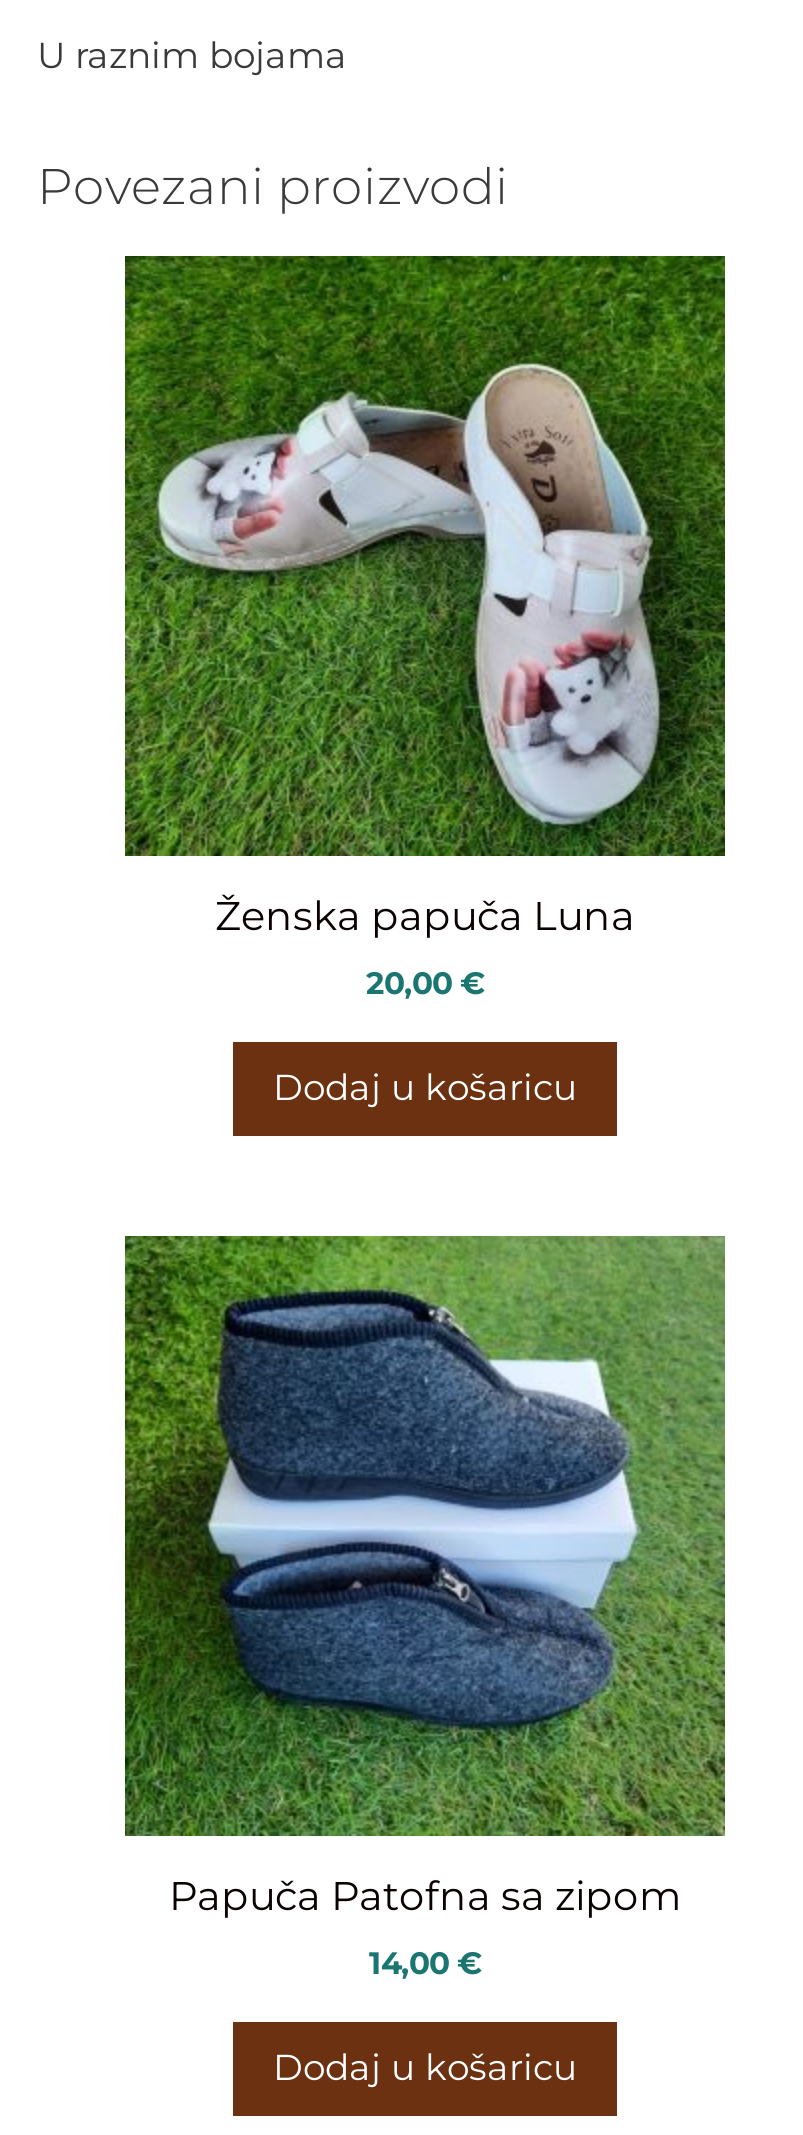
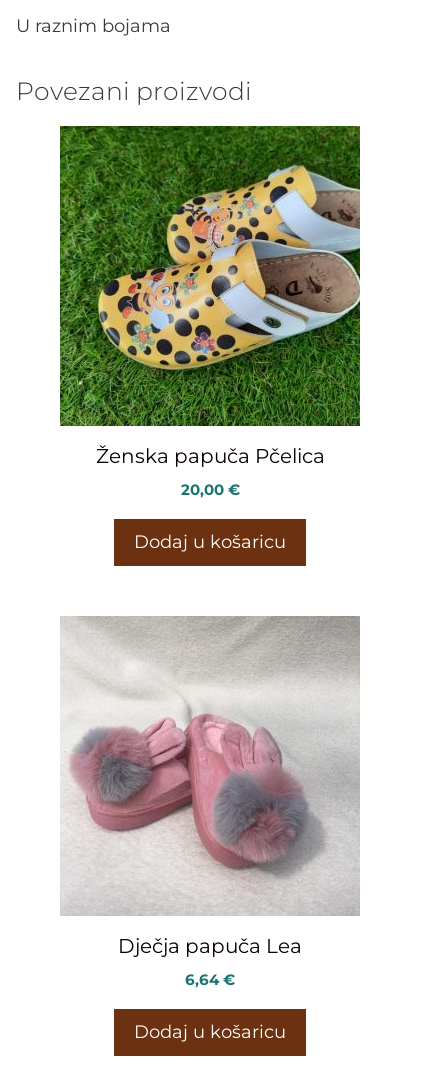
- [image]
- Ženska papuča Luna
+ [image]
+ Ženska papuča Pčelica

- [image]
- Papuča Patofna sa zipom
+ [image]
+ Dječja papuča Lea

- 14,00 €
+ 6,64 €
